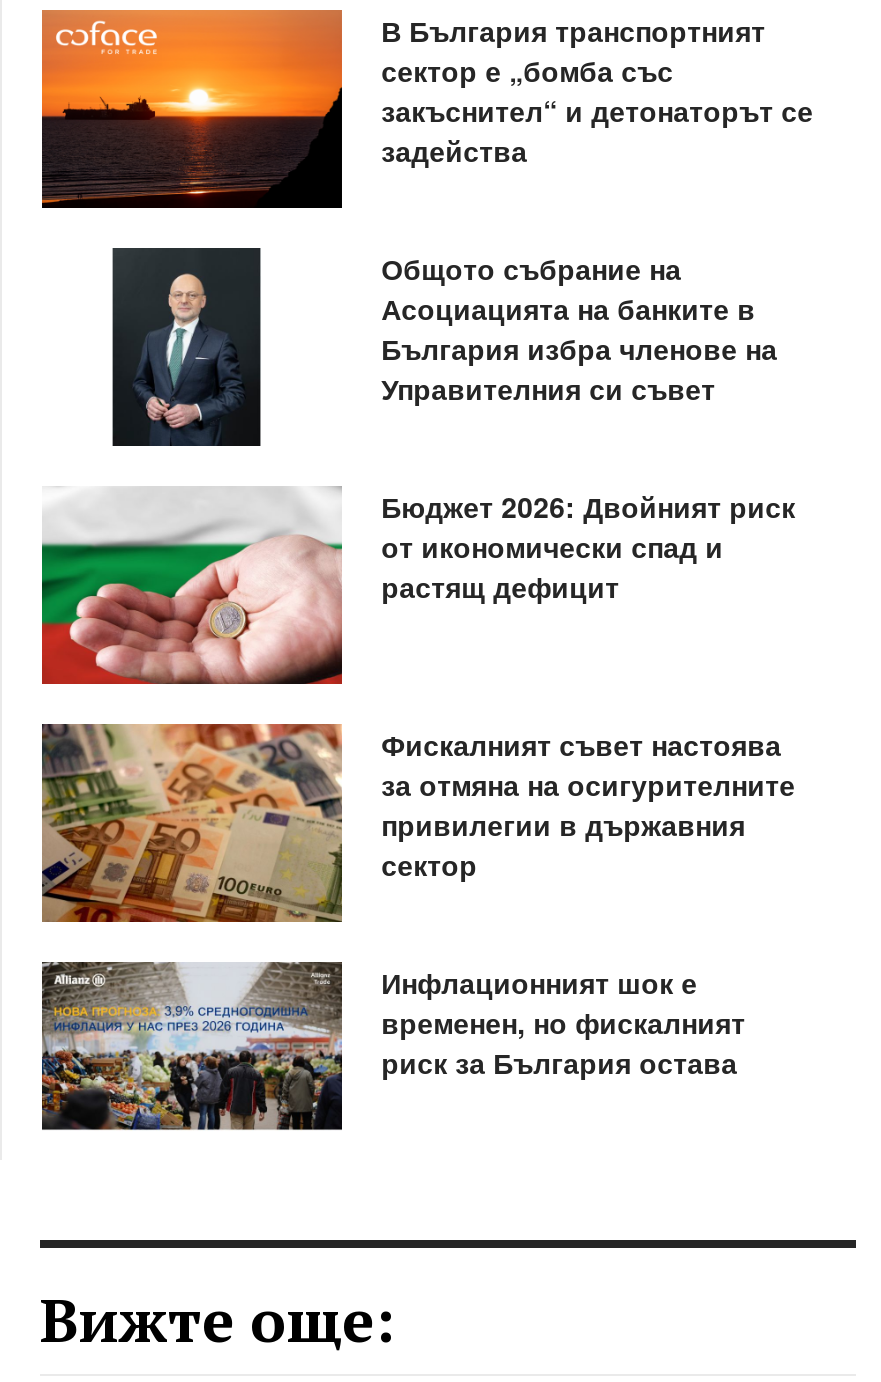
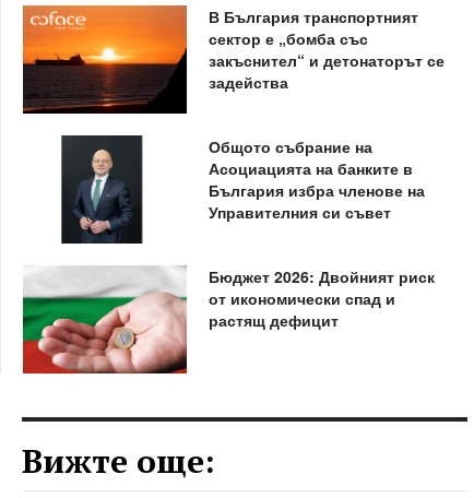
- [image]
- Фискалният съвет настоява
- за отмяна на осигурителните
- привилегии в държавния
- сектор
- Инфлационният шок е
- временен, но фискалният
- риск за България остава

- [image]
